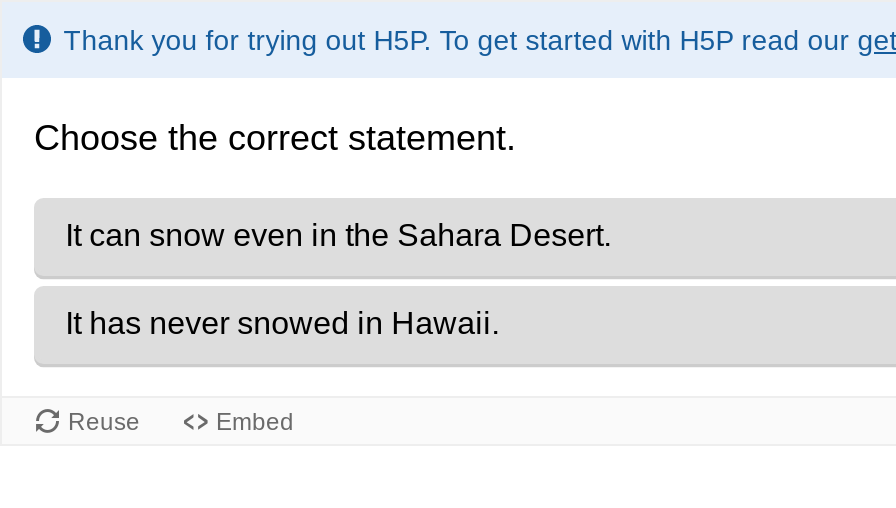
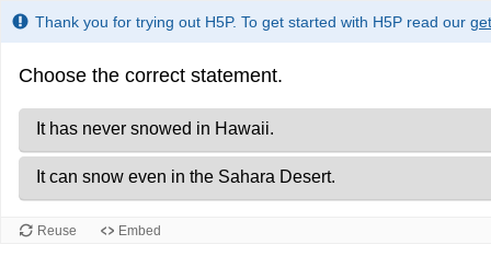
moved down: It can snow even in the Sahara Desert.

moved up: It has never snowed in Hawaii.
